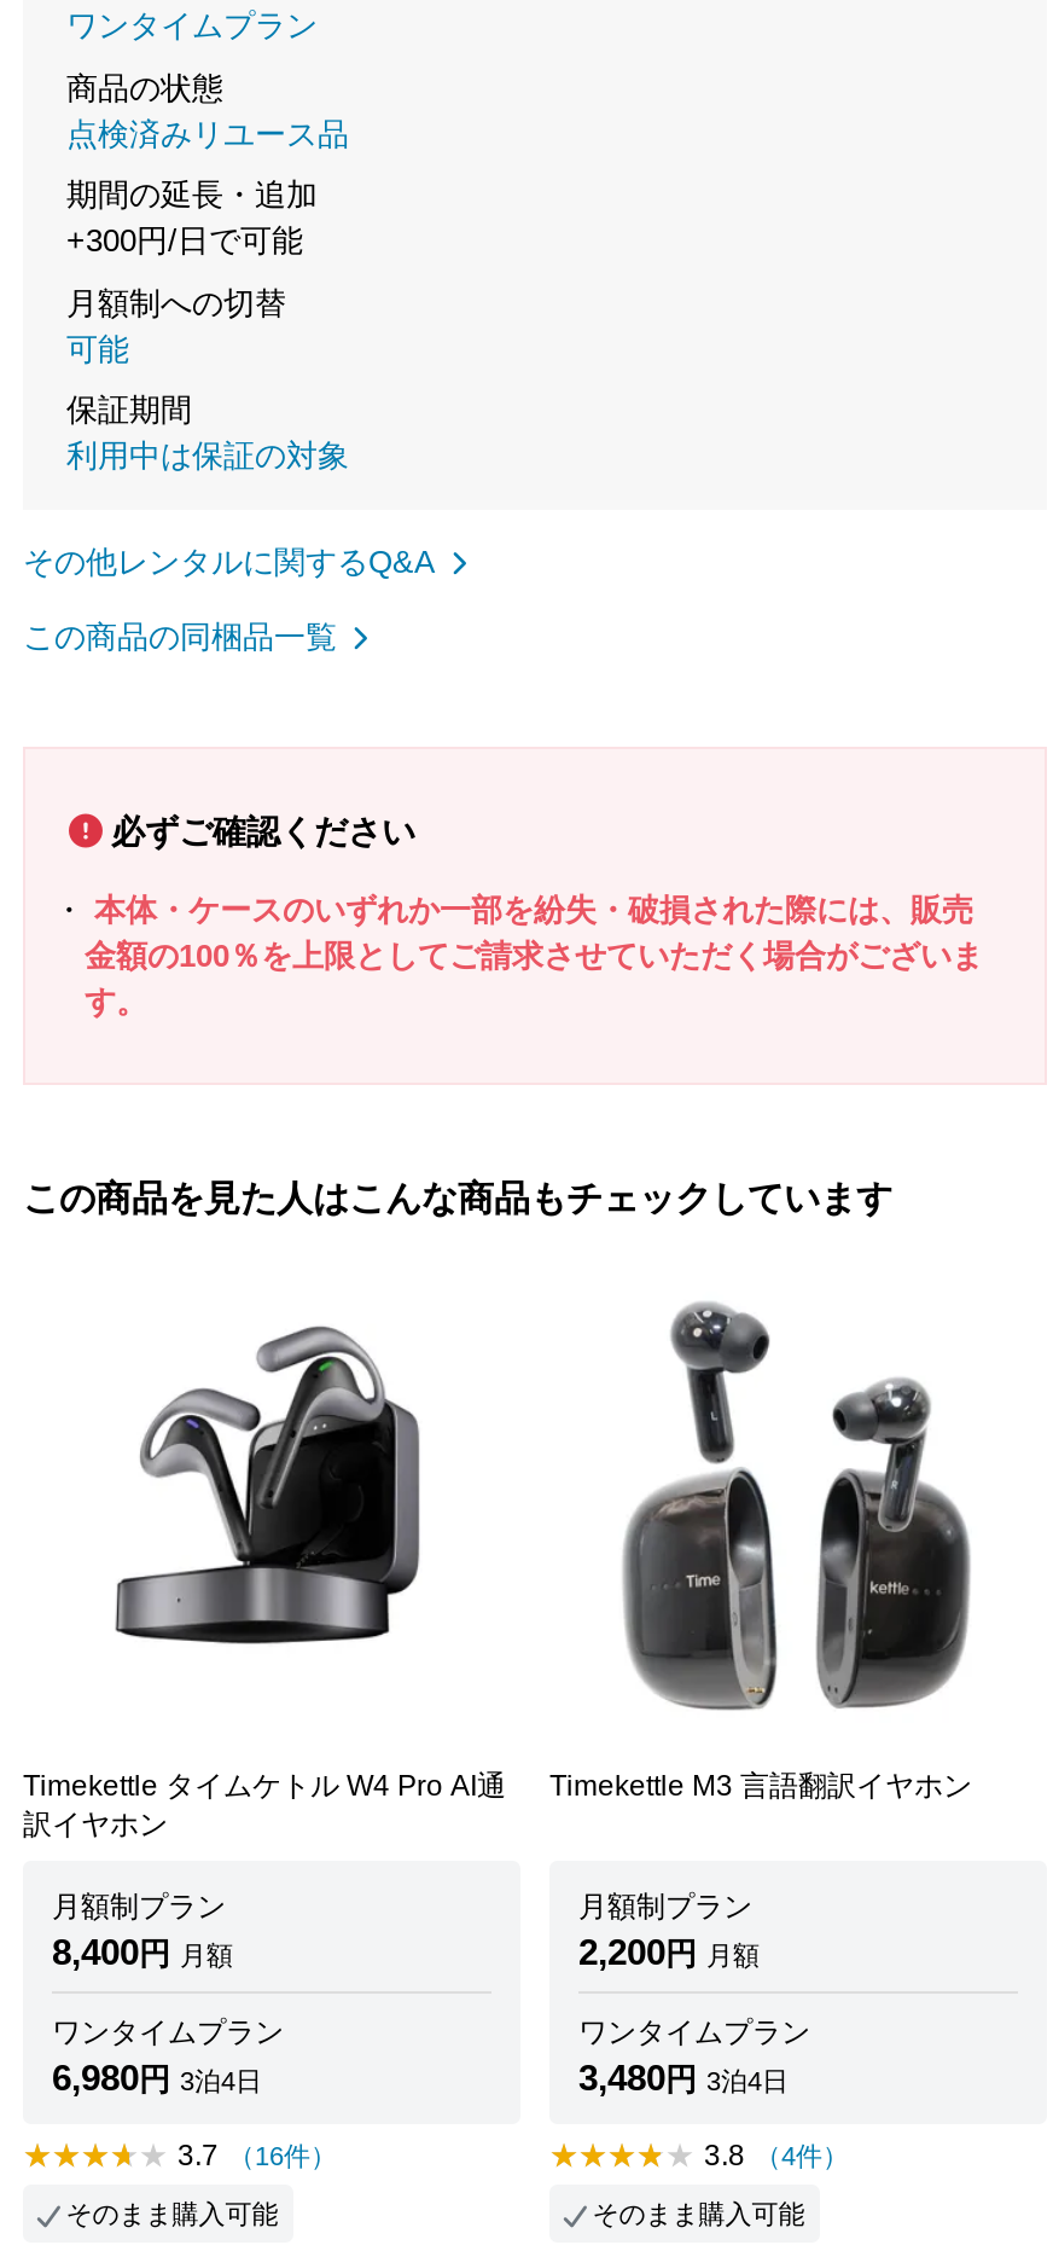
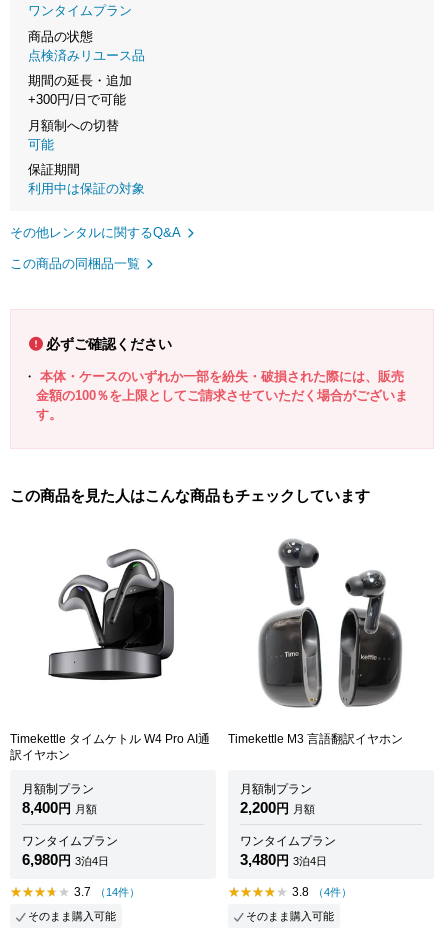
- 3.7 （16件）
+ 3.7 （14件）
